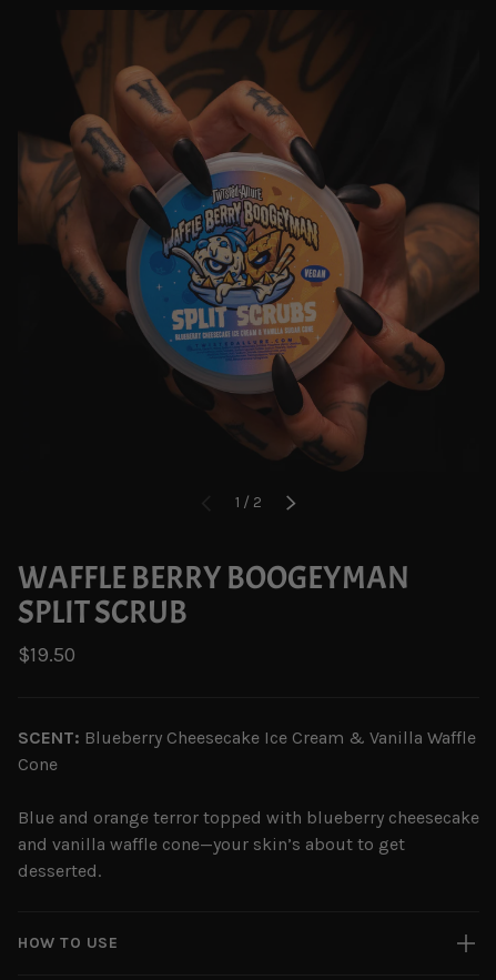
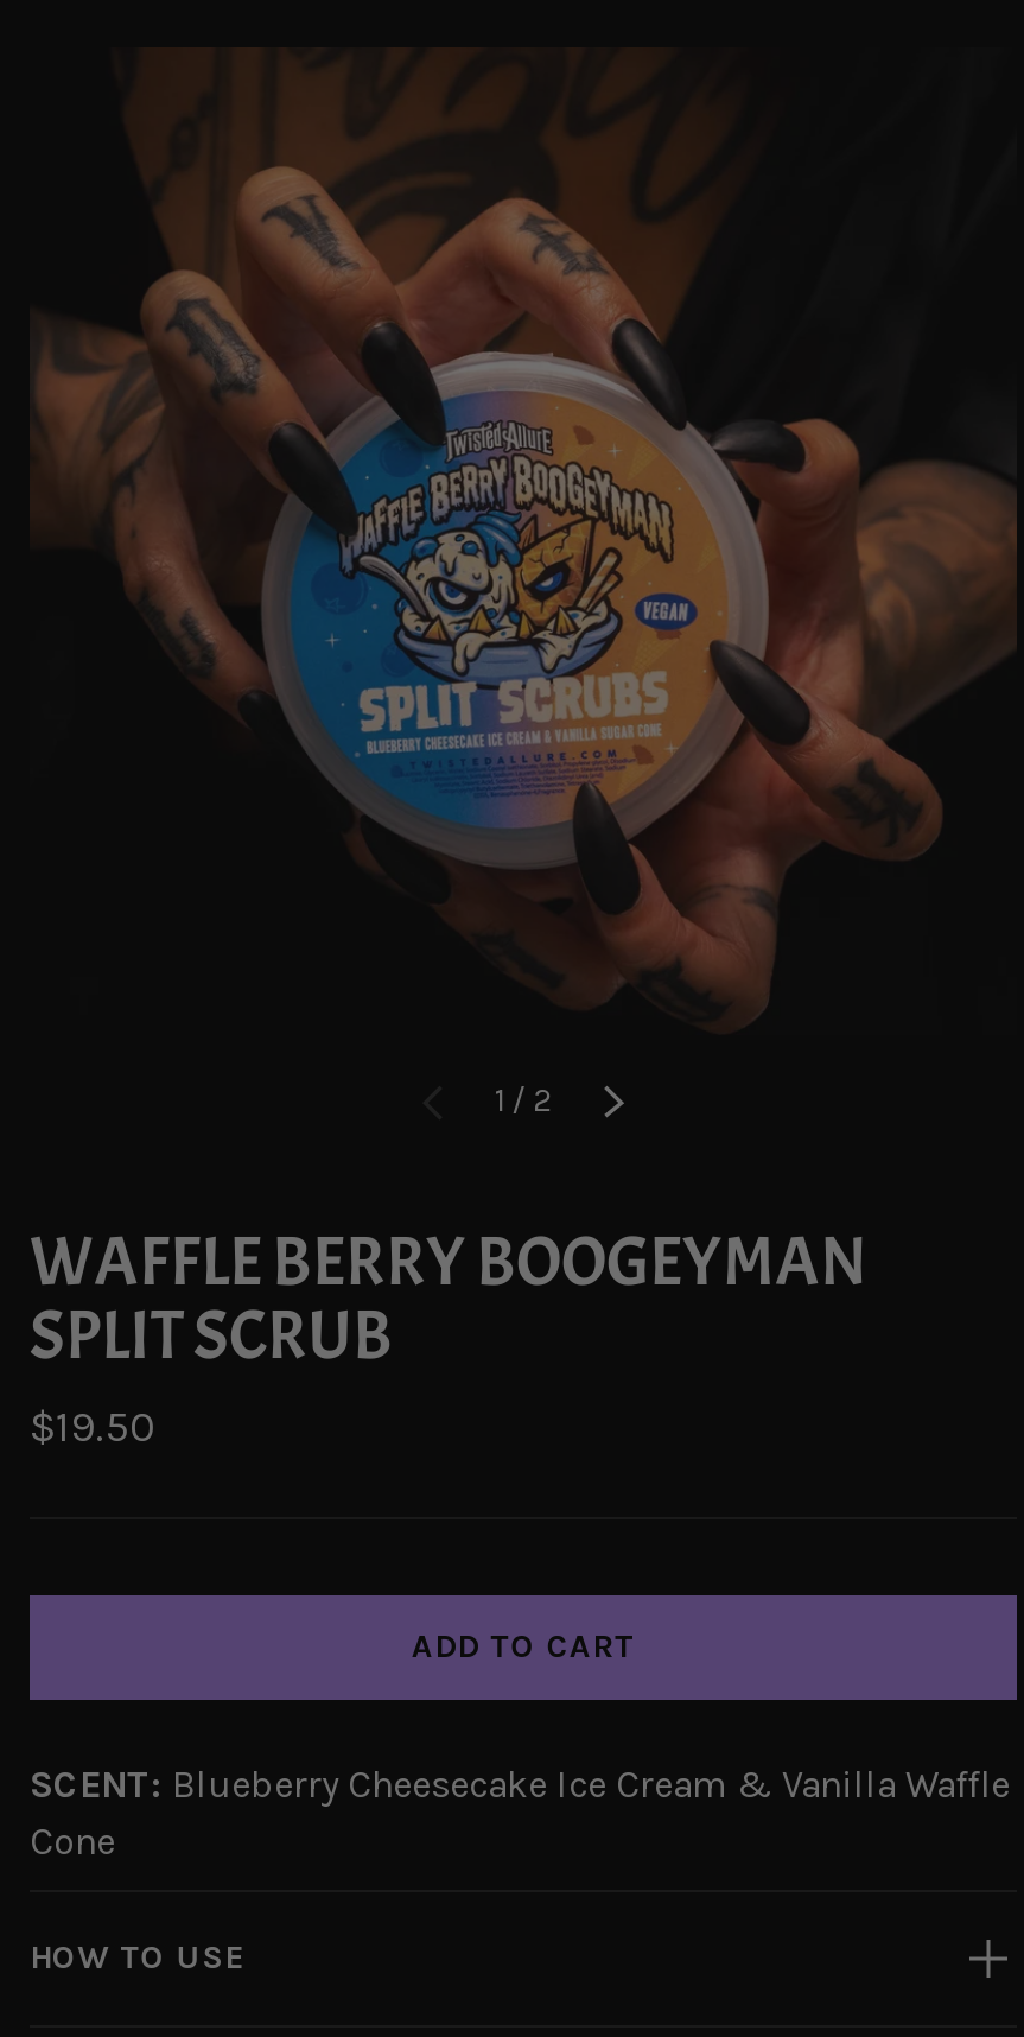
+ ADD TO CART

moved down: SCENT: Blueberry Cheesecake Ice Cream & Vanilla Waffle | Cone

- Blue and orange terror topped with blueberry cheesecake
- and vanilla waffle cone—your skin’s about to get
- desserted.
